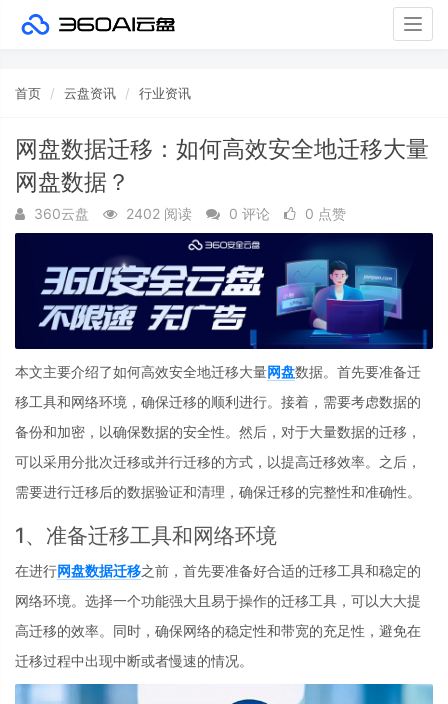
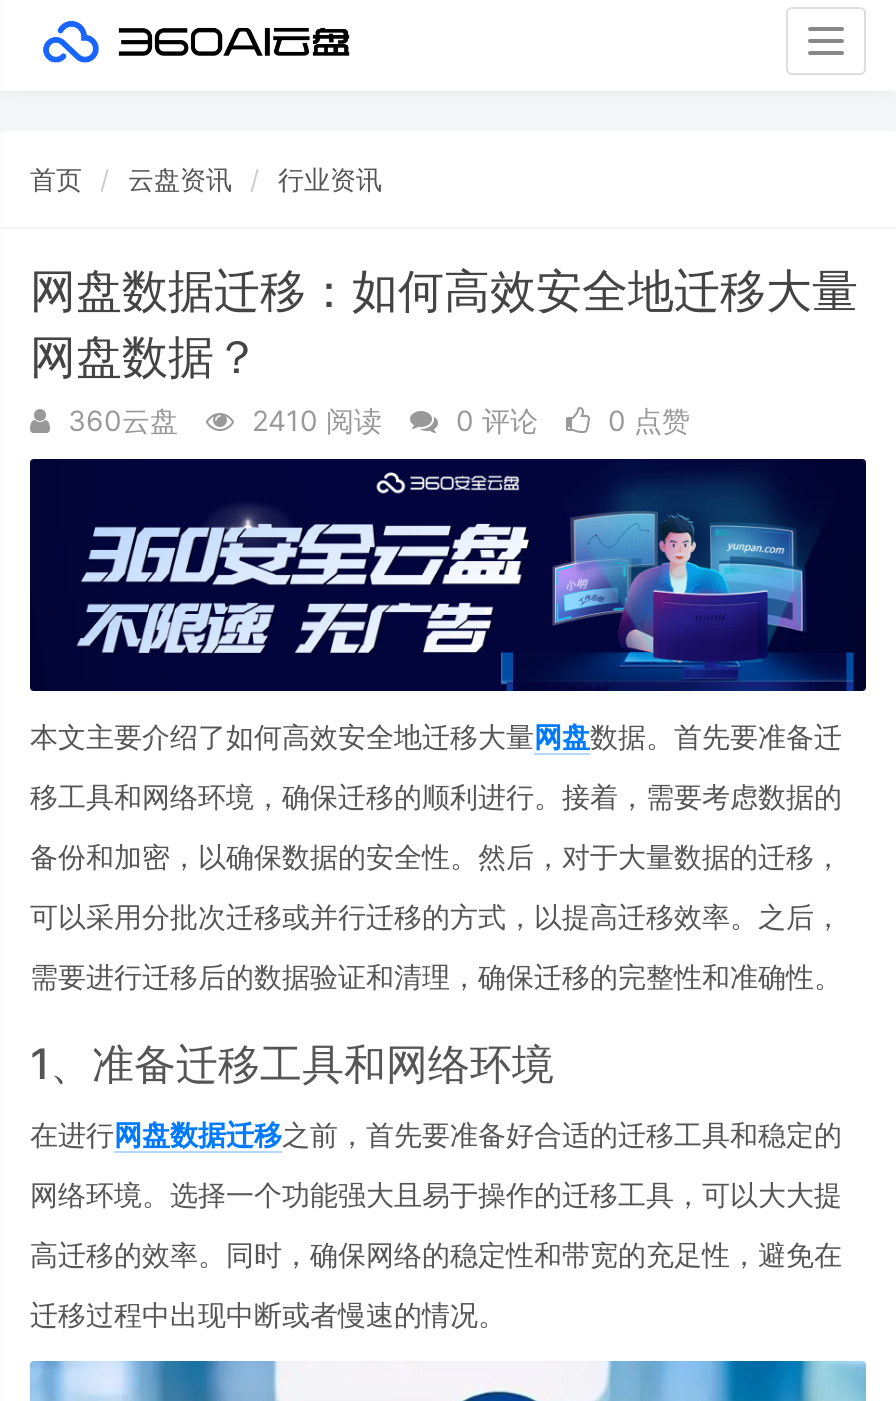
- 360云盘 2402 阅读 0 评论 0 点赞
+ 360云盘 2410 阅读 0 评论 0 点赞
